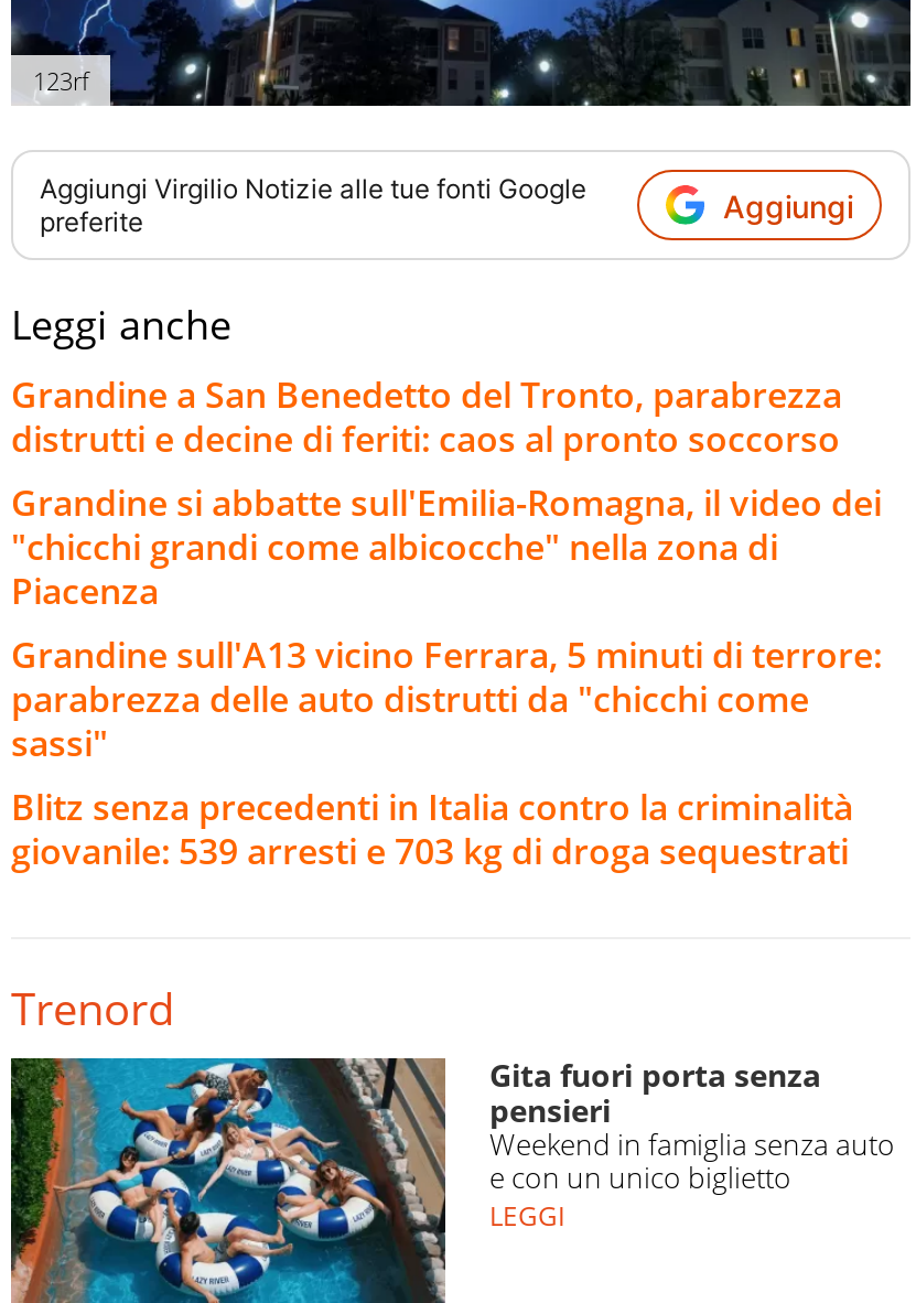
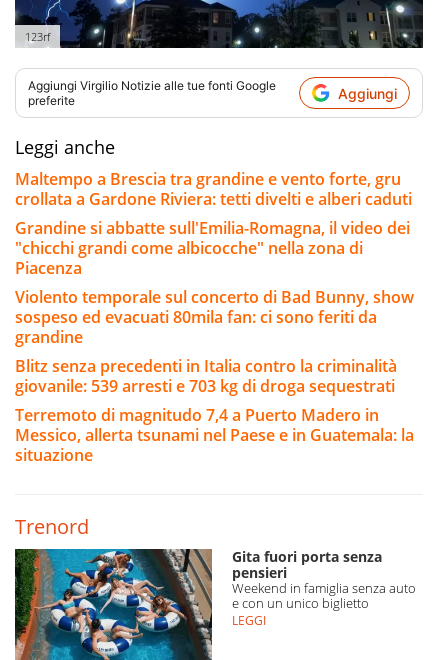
- Grandine a San Benedetto del Tronto, parabrezza
- distrutti e decine di feriti: caos al pronto soccorso
+ Maltempo a Brescia tra grandine e vento forte, gru
+ crollata a Gardone Riviera: tetti divelti e alberi caduti

- Grandine sull'A13 vicino Ferrara, 5 minuti di terrore:
- parabrezza delle auto distrutti da "chicchi come
- sassi"
+ Violento temporale sul concerto di Bad Bunny, show
+ sospeso ed evacuati 80mila fan: ci sono feriti da
+ grandine

+ Terremoto di magnitudo 7,4 a Puerto Madero in
+ Messico, allerta tsunami nel Paese e in Guatemala: la
+ situazione
